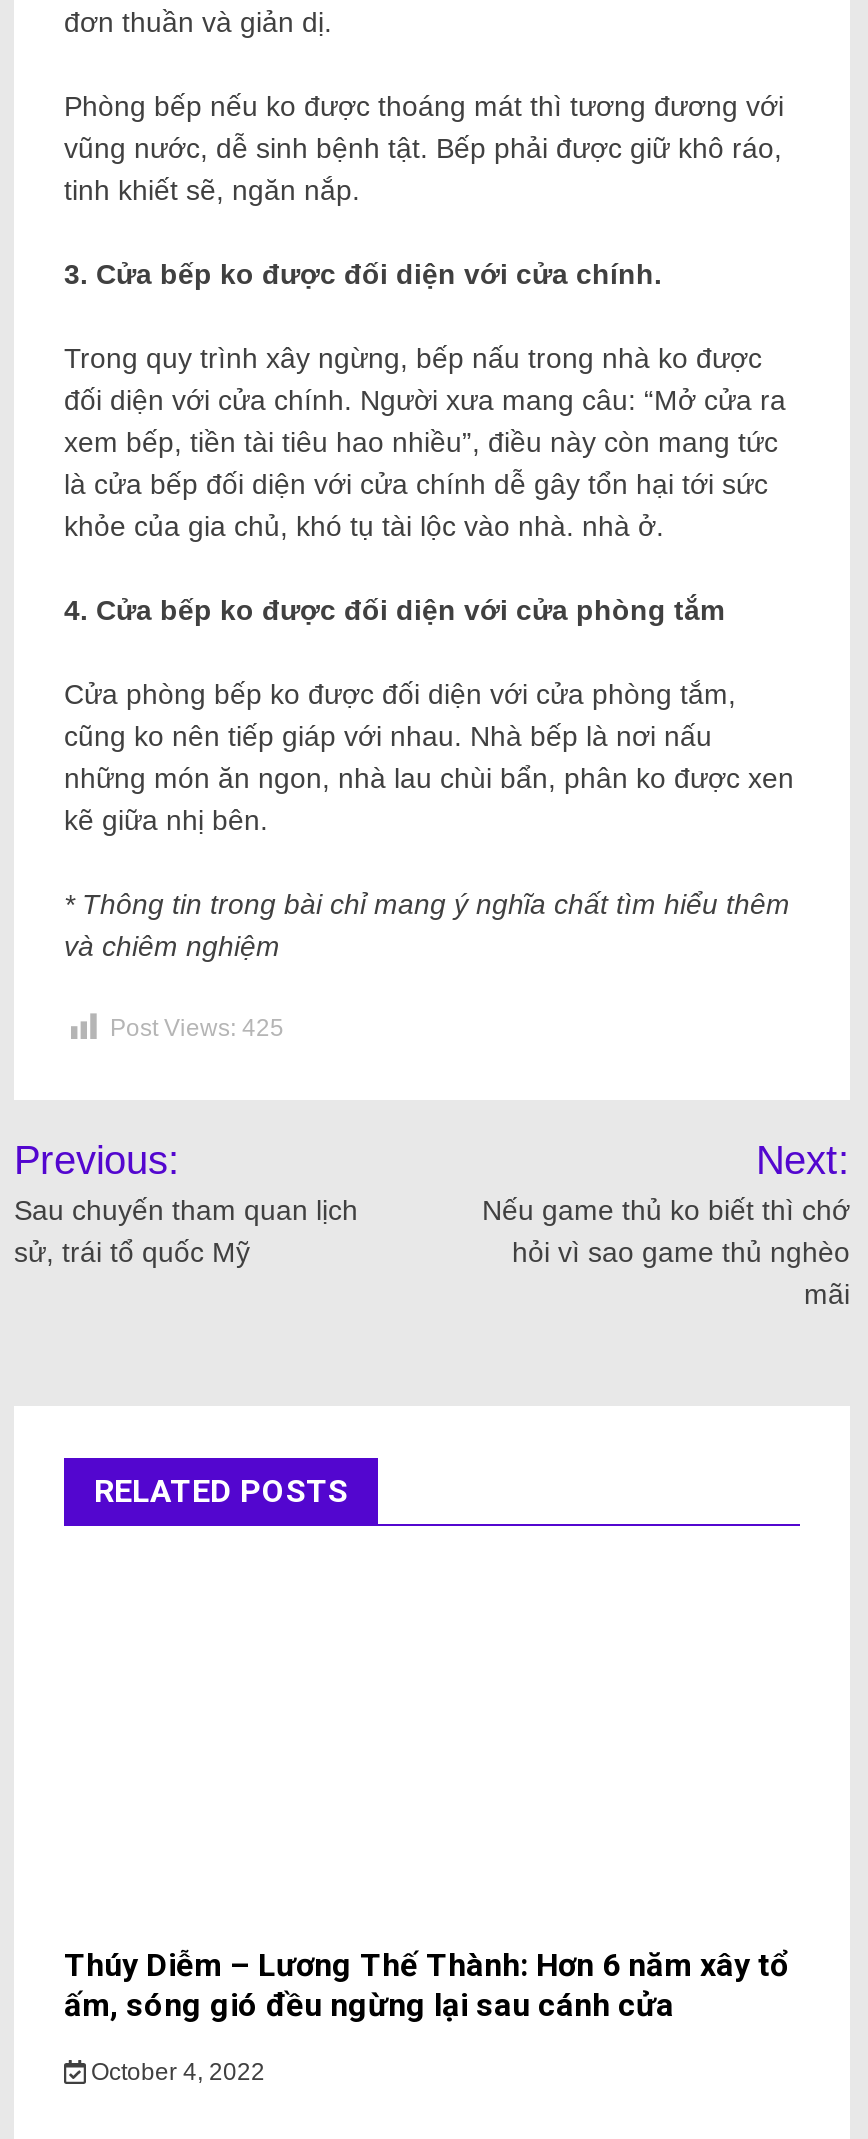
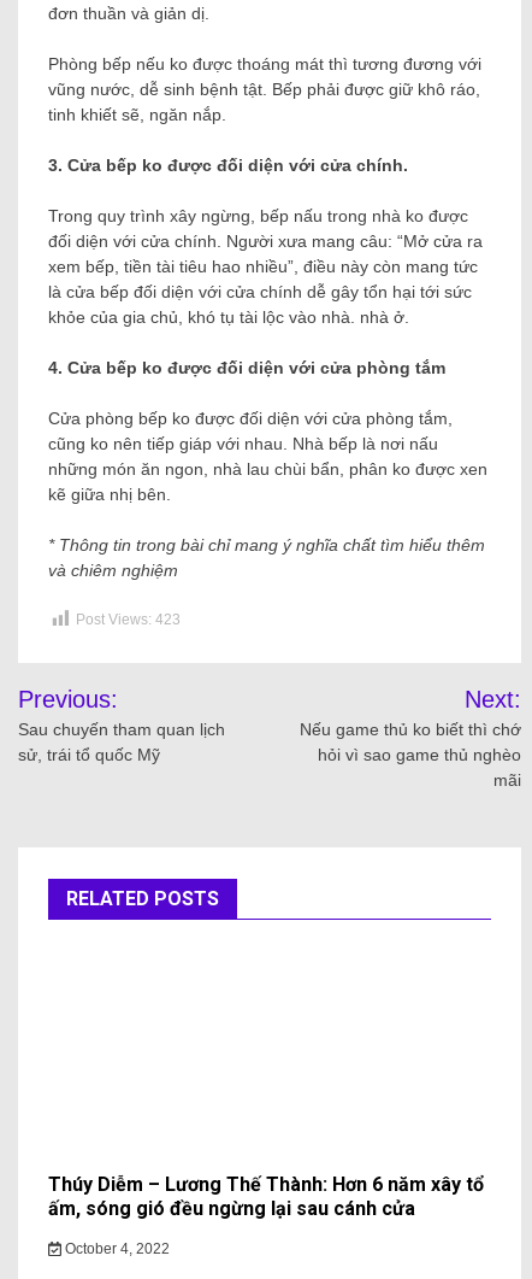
- Post Views: 425
+ Post Views: 423
